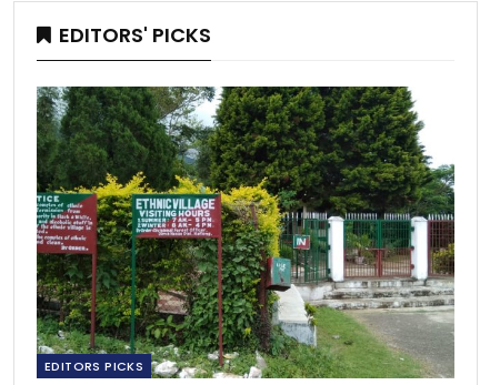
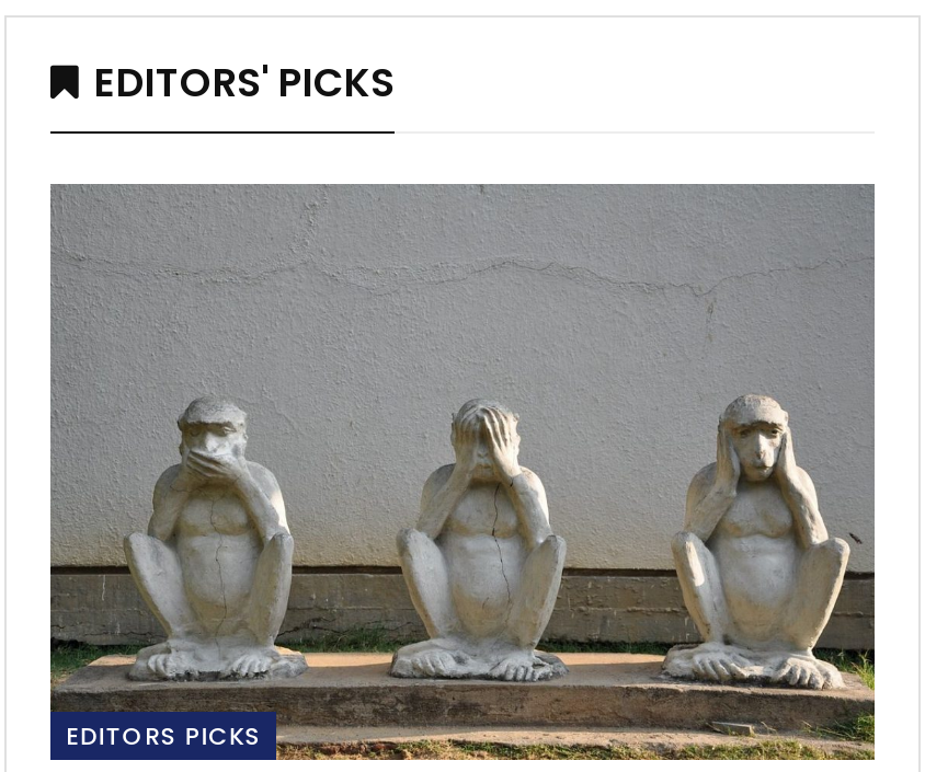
- [image]
+ [image]
